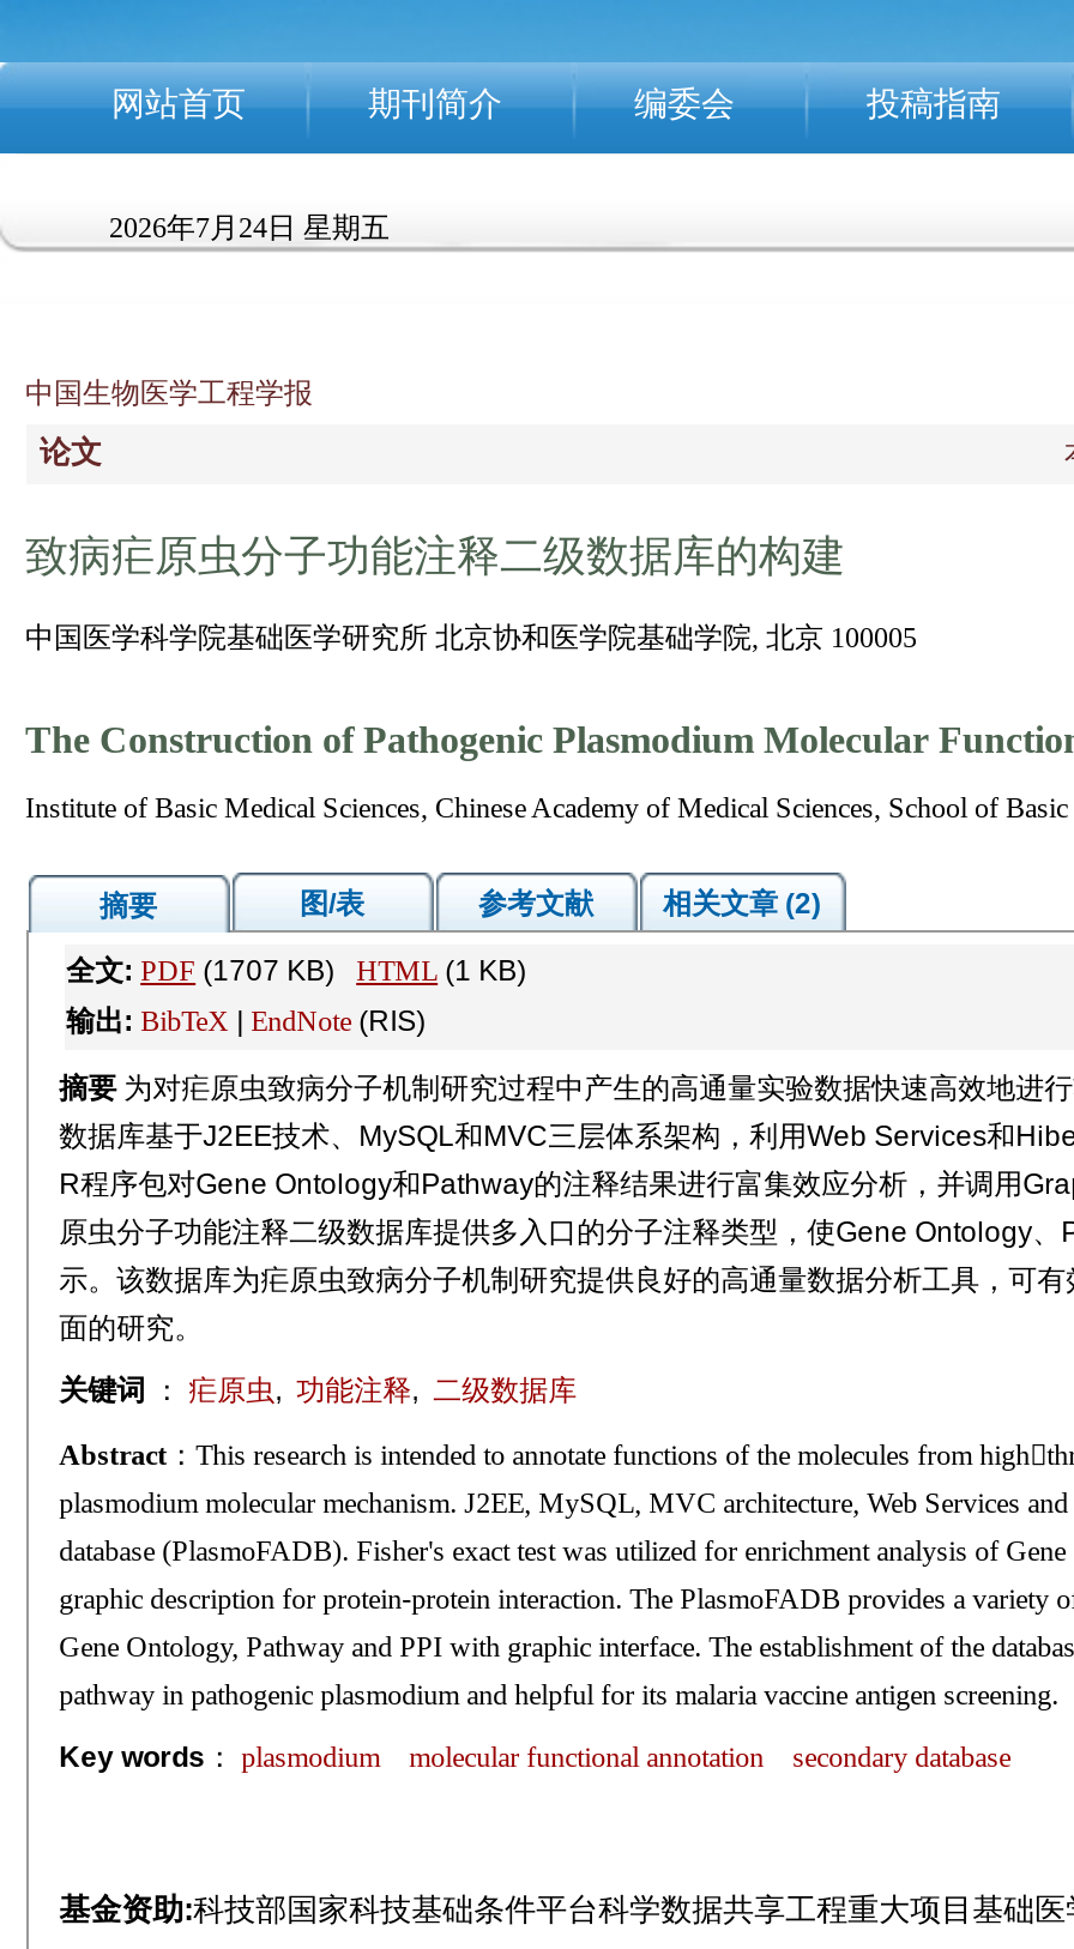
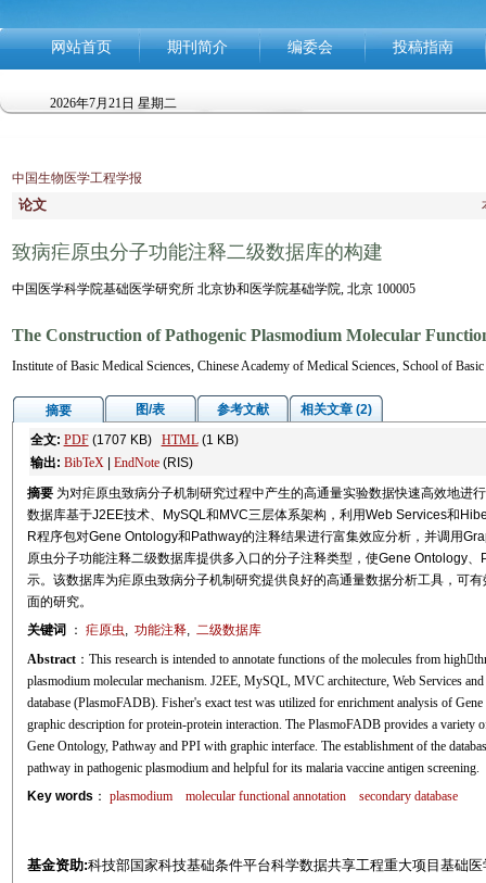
- 2026年7月24日 星期五
+ 2026年7月21日 星期二
